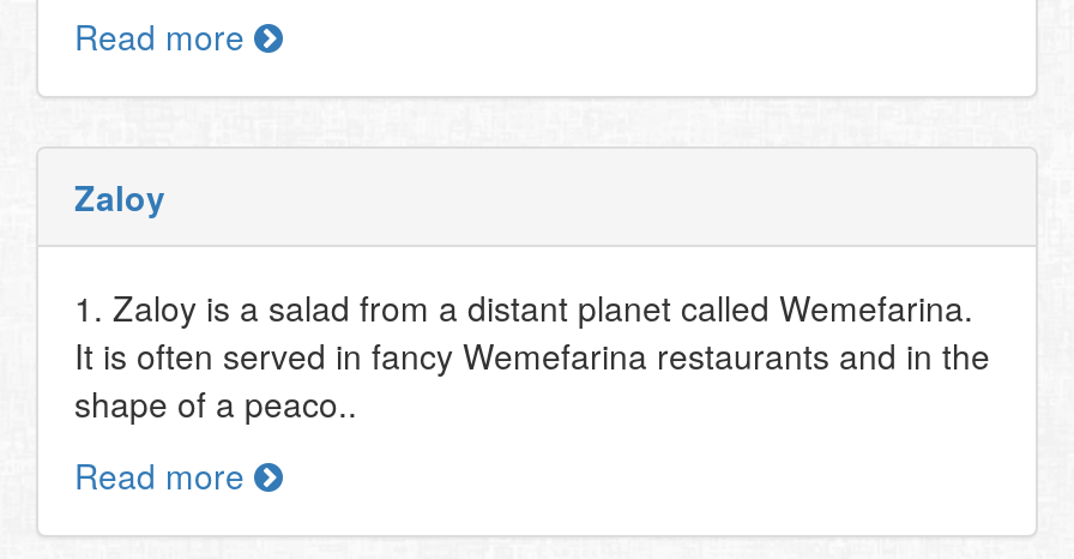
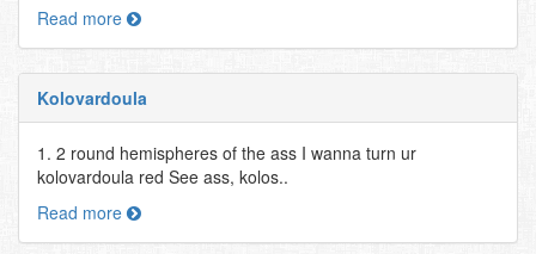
- Zaloy
+ Kolovardoula

- 1. Zaloy is a salad from a distant planet called Wemefarina.
- It is often served in fancy Wemefarina restaurants and in the
- shape of a peaco..
+ 1. 2 round hemispheres of the ass I wanna turn ur
+ kolovardoula red See ass, kolos..
